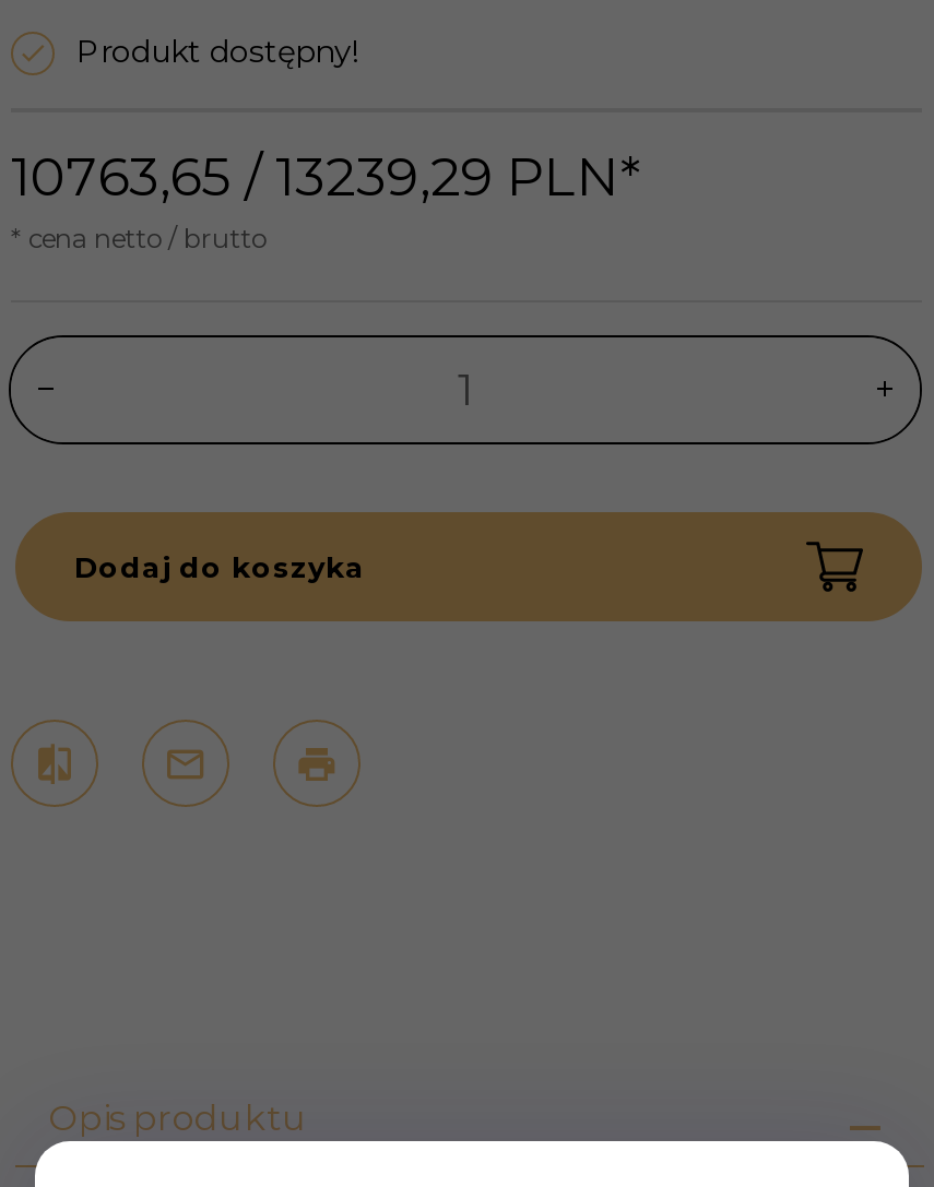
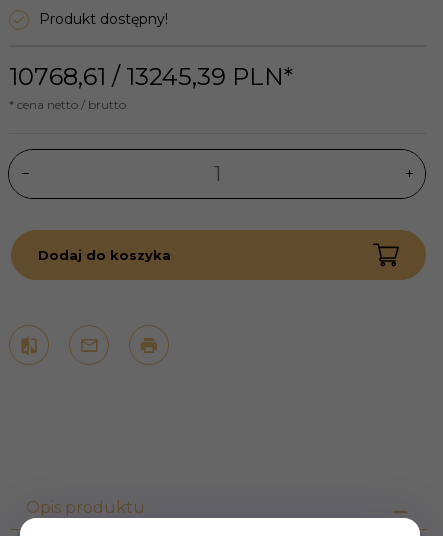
- 10763,65 / 13239,29 PLN*
+ 10768,61 / 13245,39 PLN*
